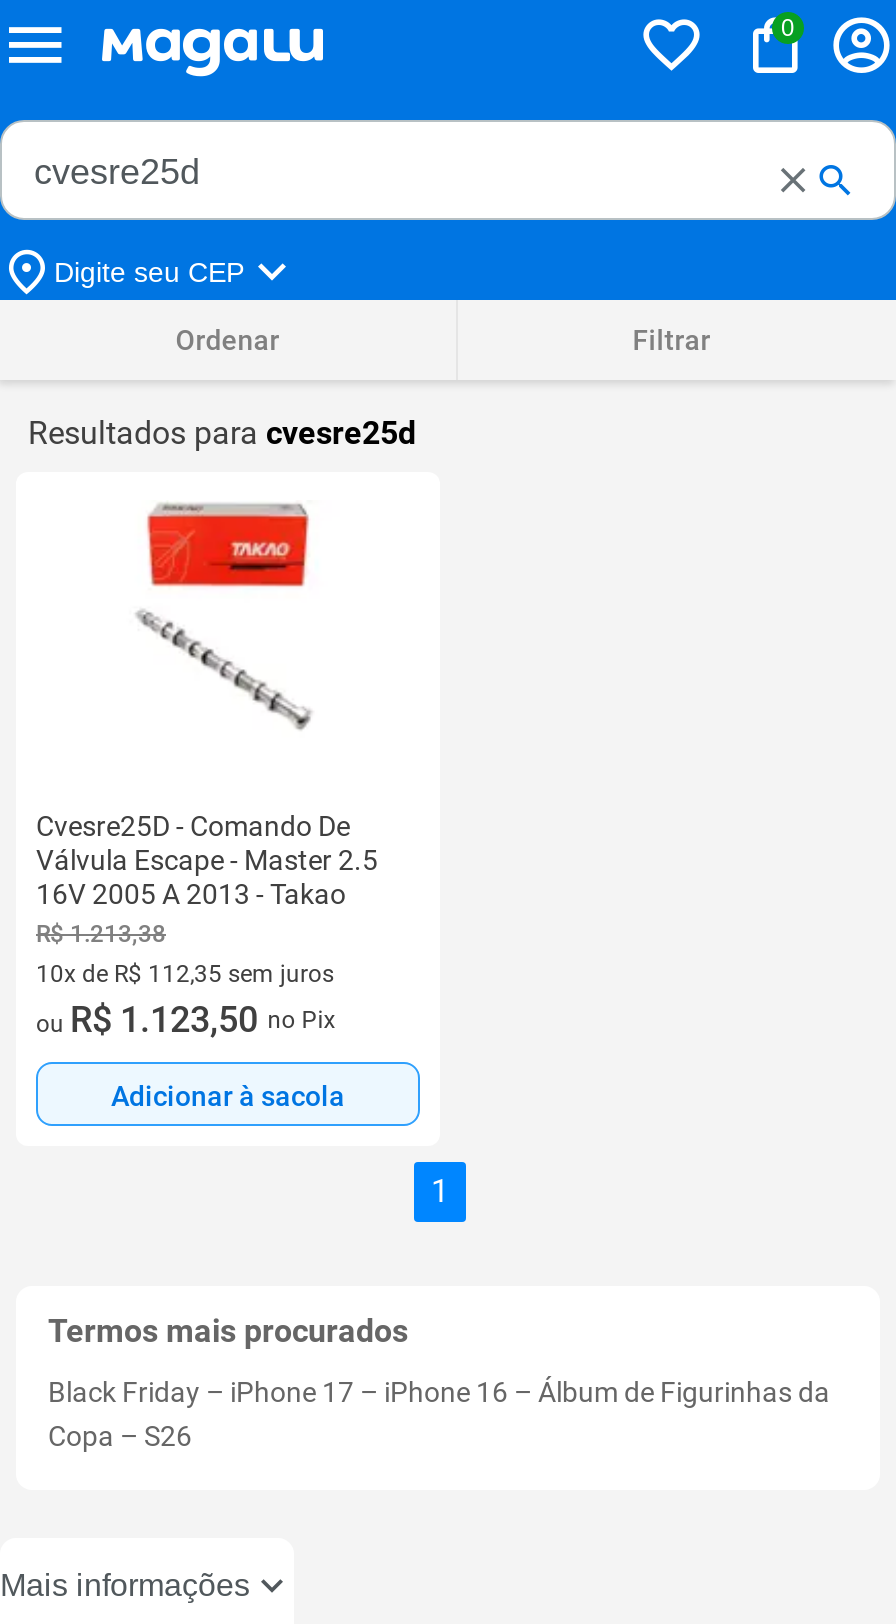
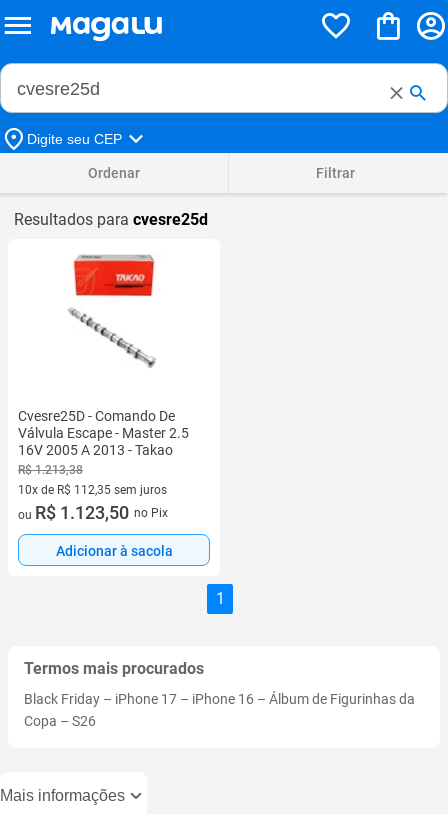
- 0
